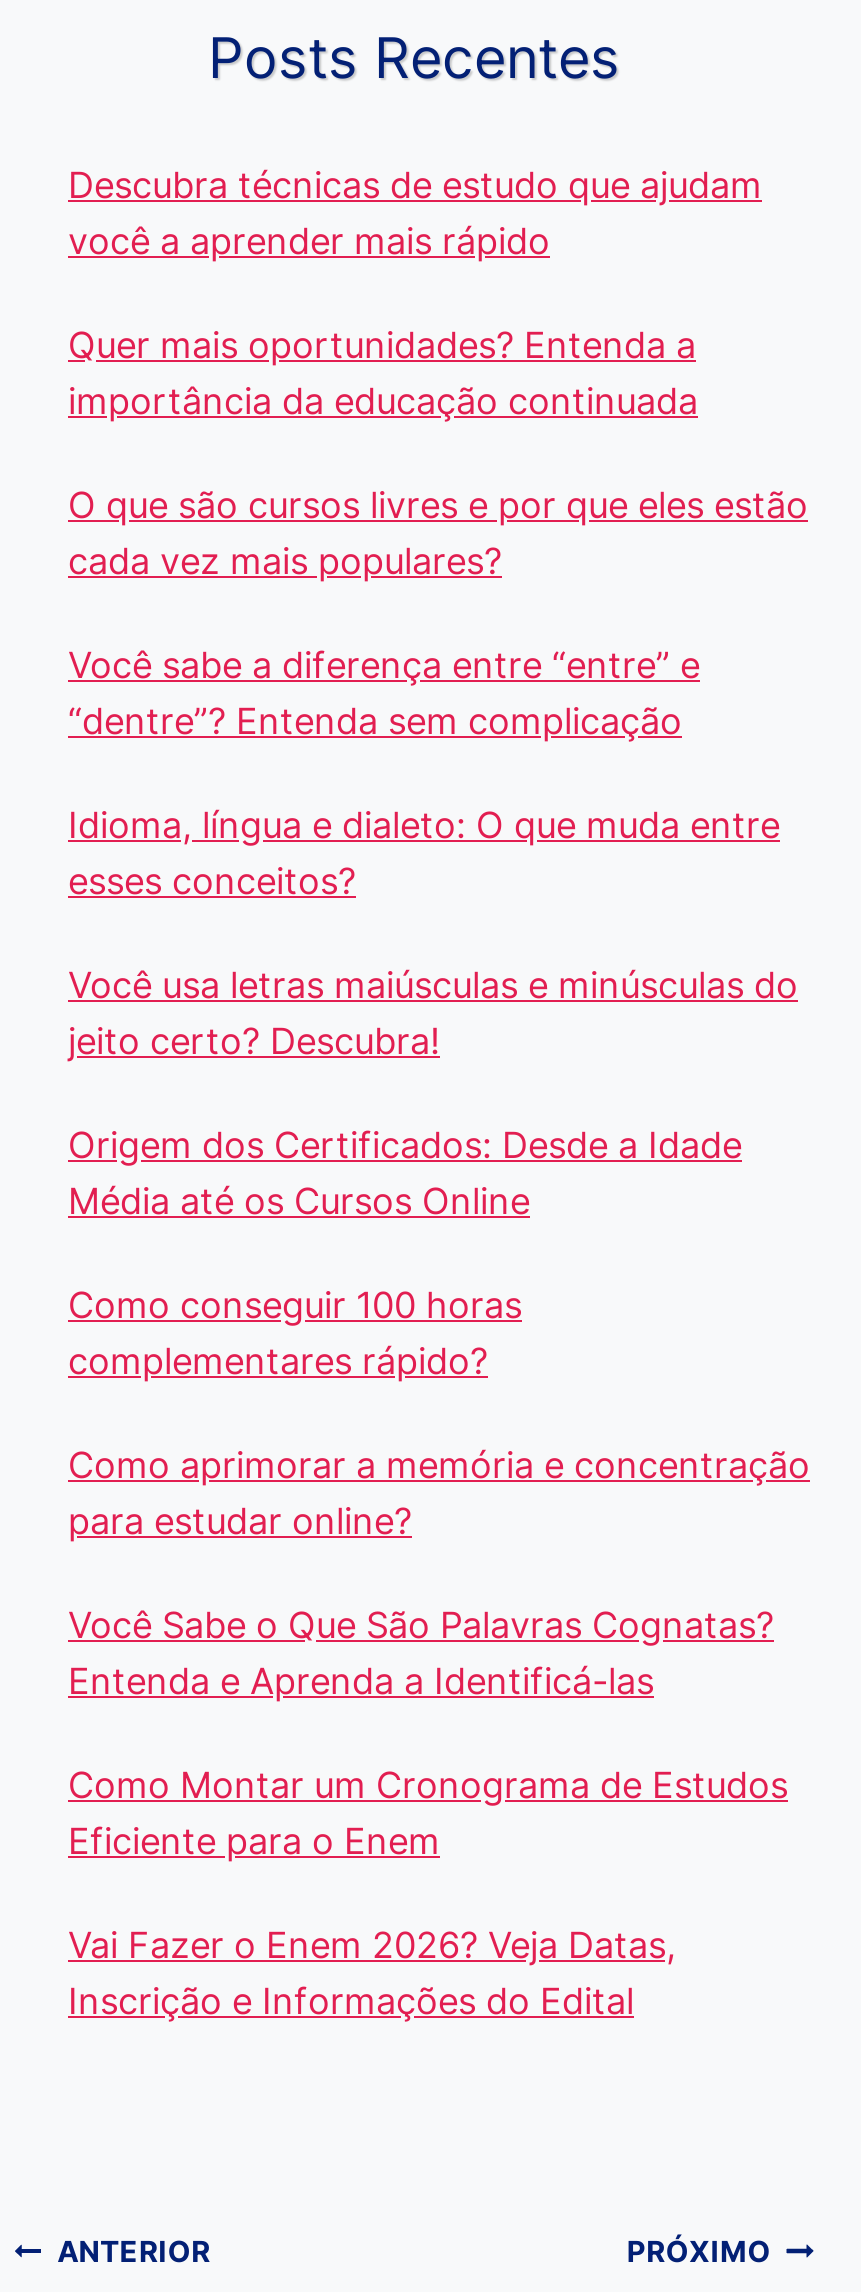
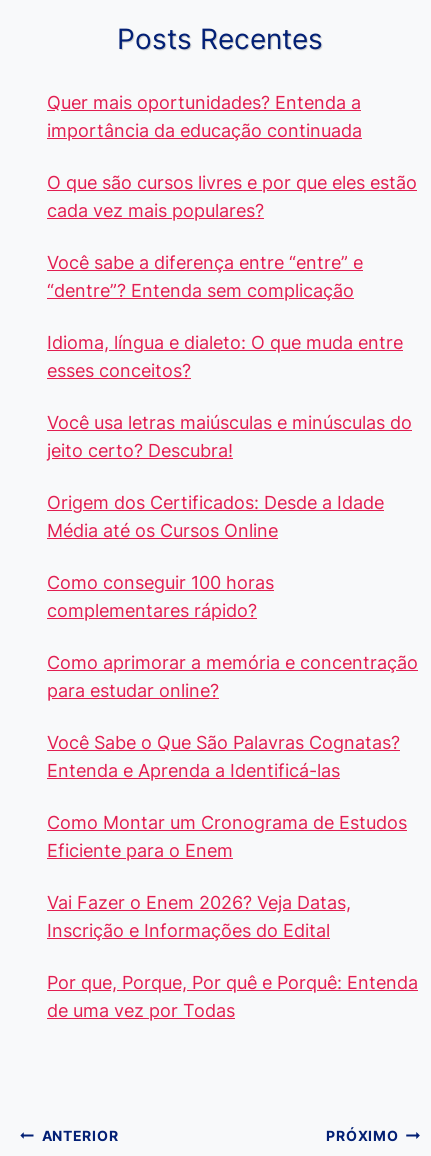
- Descubra técnicas de estudo que ajudam
- você a aprender mais rápido

moved up: Quer mais oportunidades? Entenda a | importância da educação continuada | O que são cursos livres e por que eles estão | ... | Vai Fazer o Enem 2026? Veja Datas, | Inscrição e Informações do Edital

+ Por que, Porque, Por quê e Porquê: Entenda
+ de uma vez por Todas
